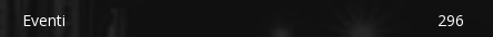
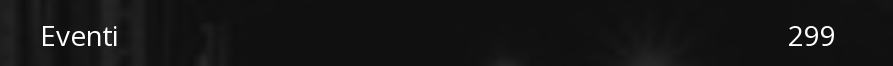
- 296
+ 299
